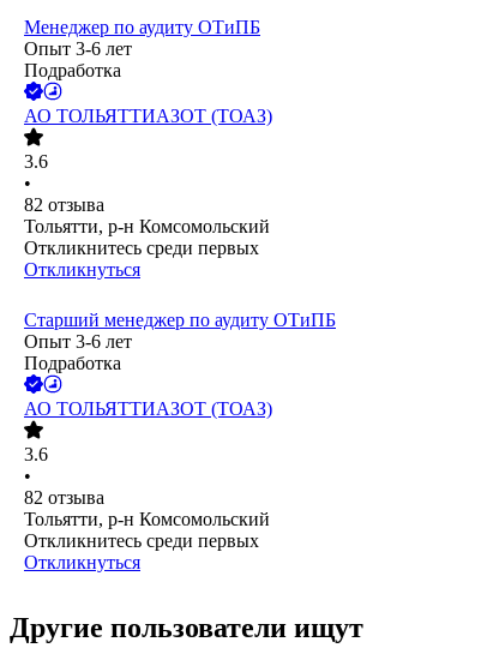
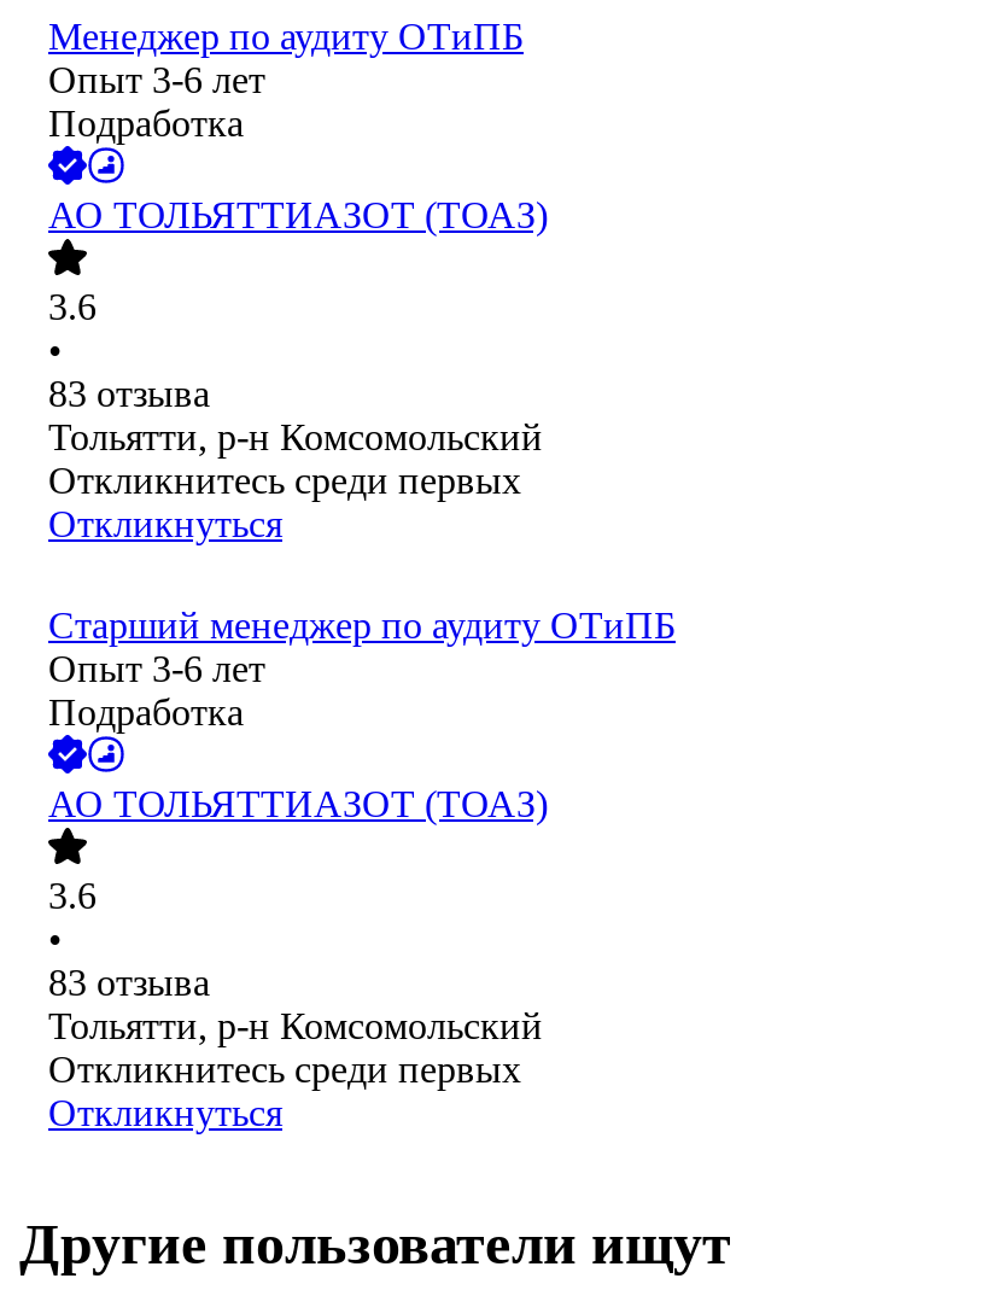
- 82 отзыва
+ 83 отзыва

- 82 отзыва
+ 83 отзыва
